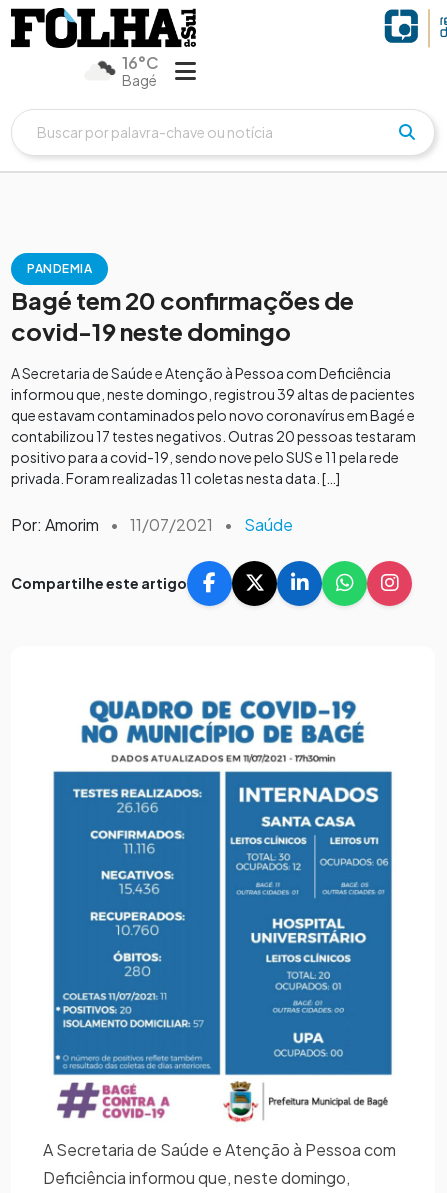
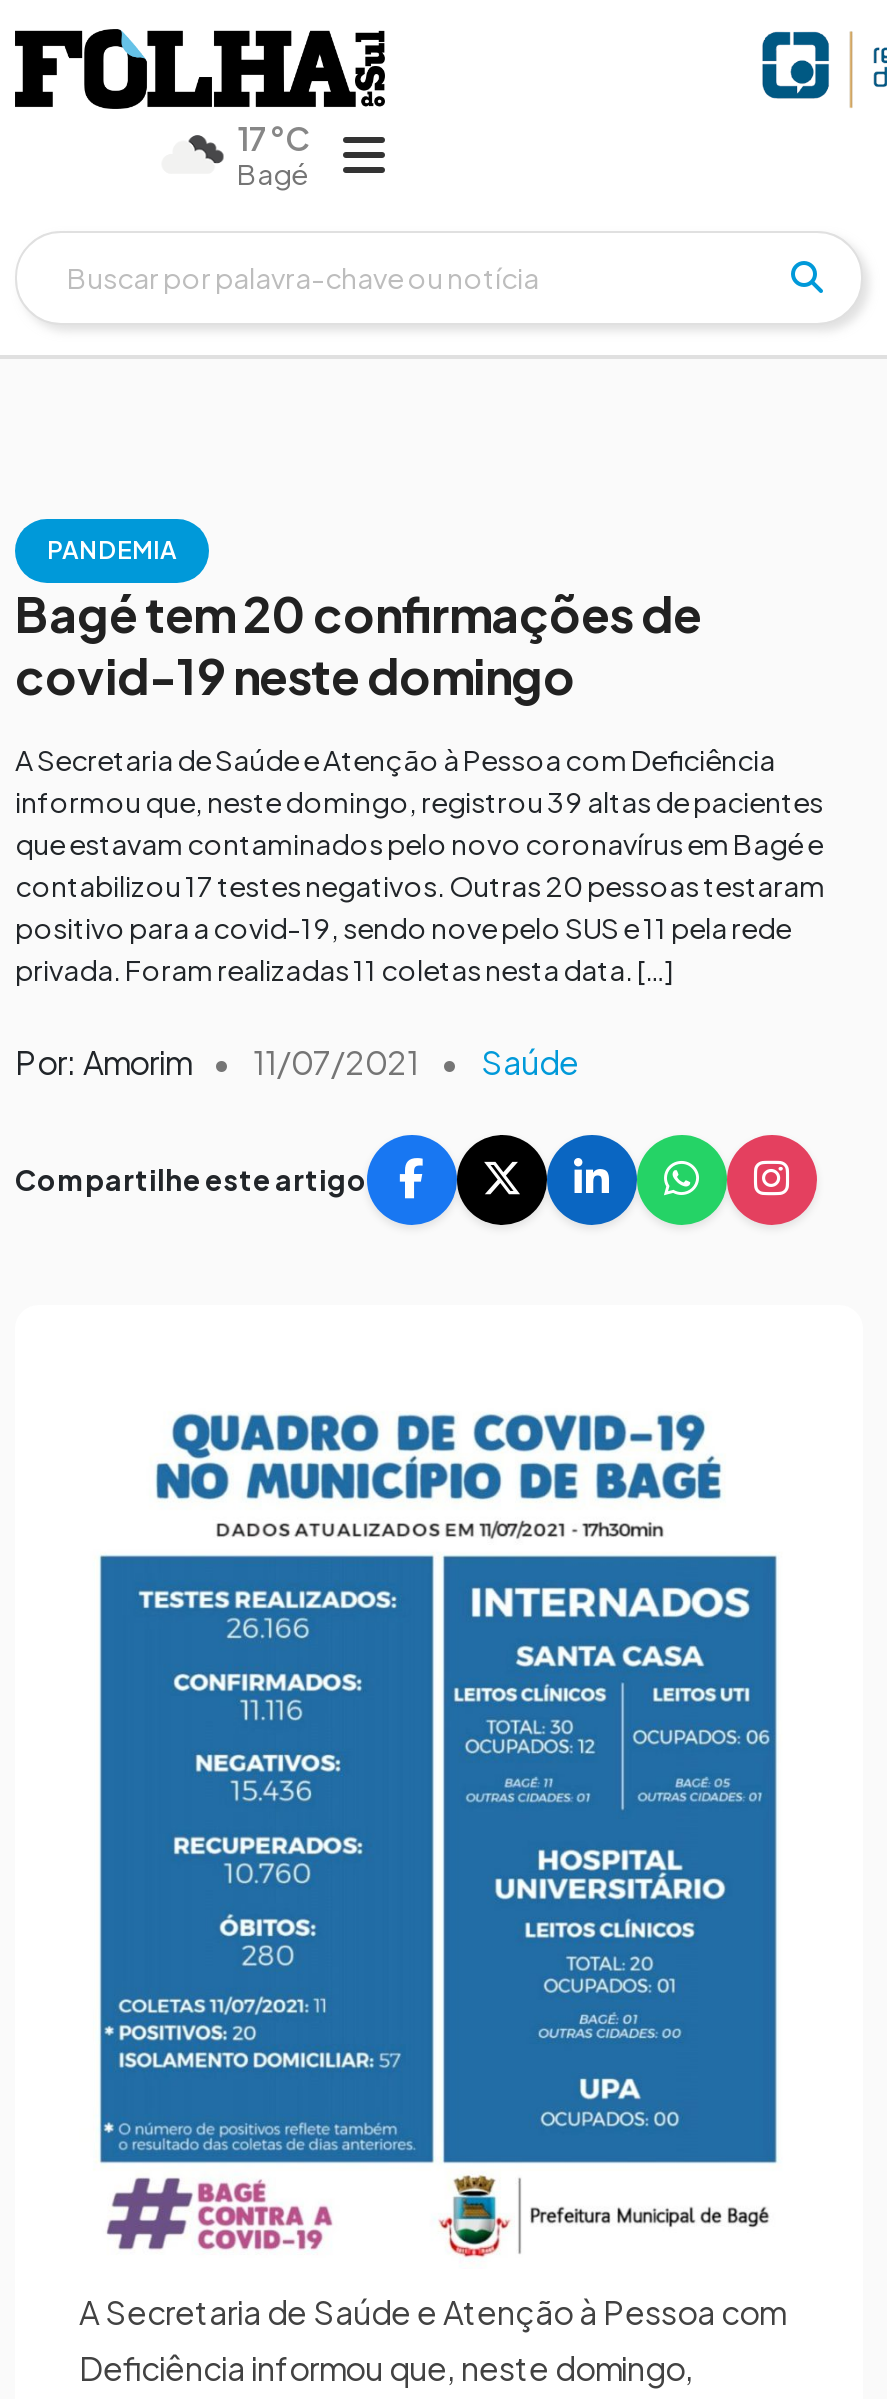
- 16°C
+ 17°C
